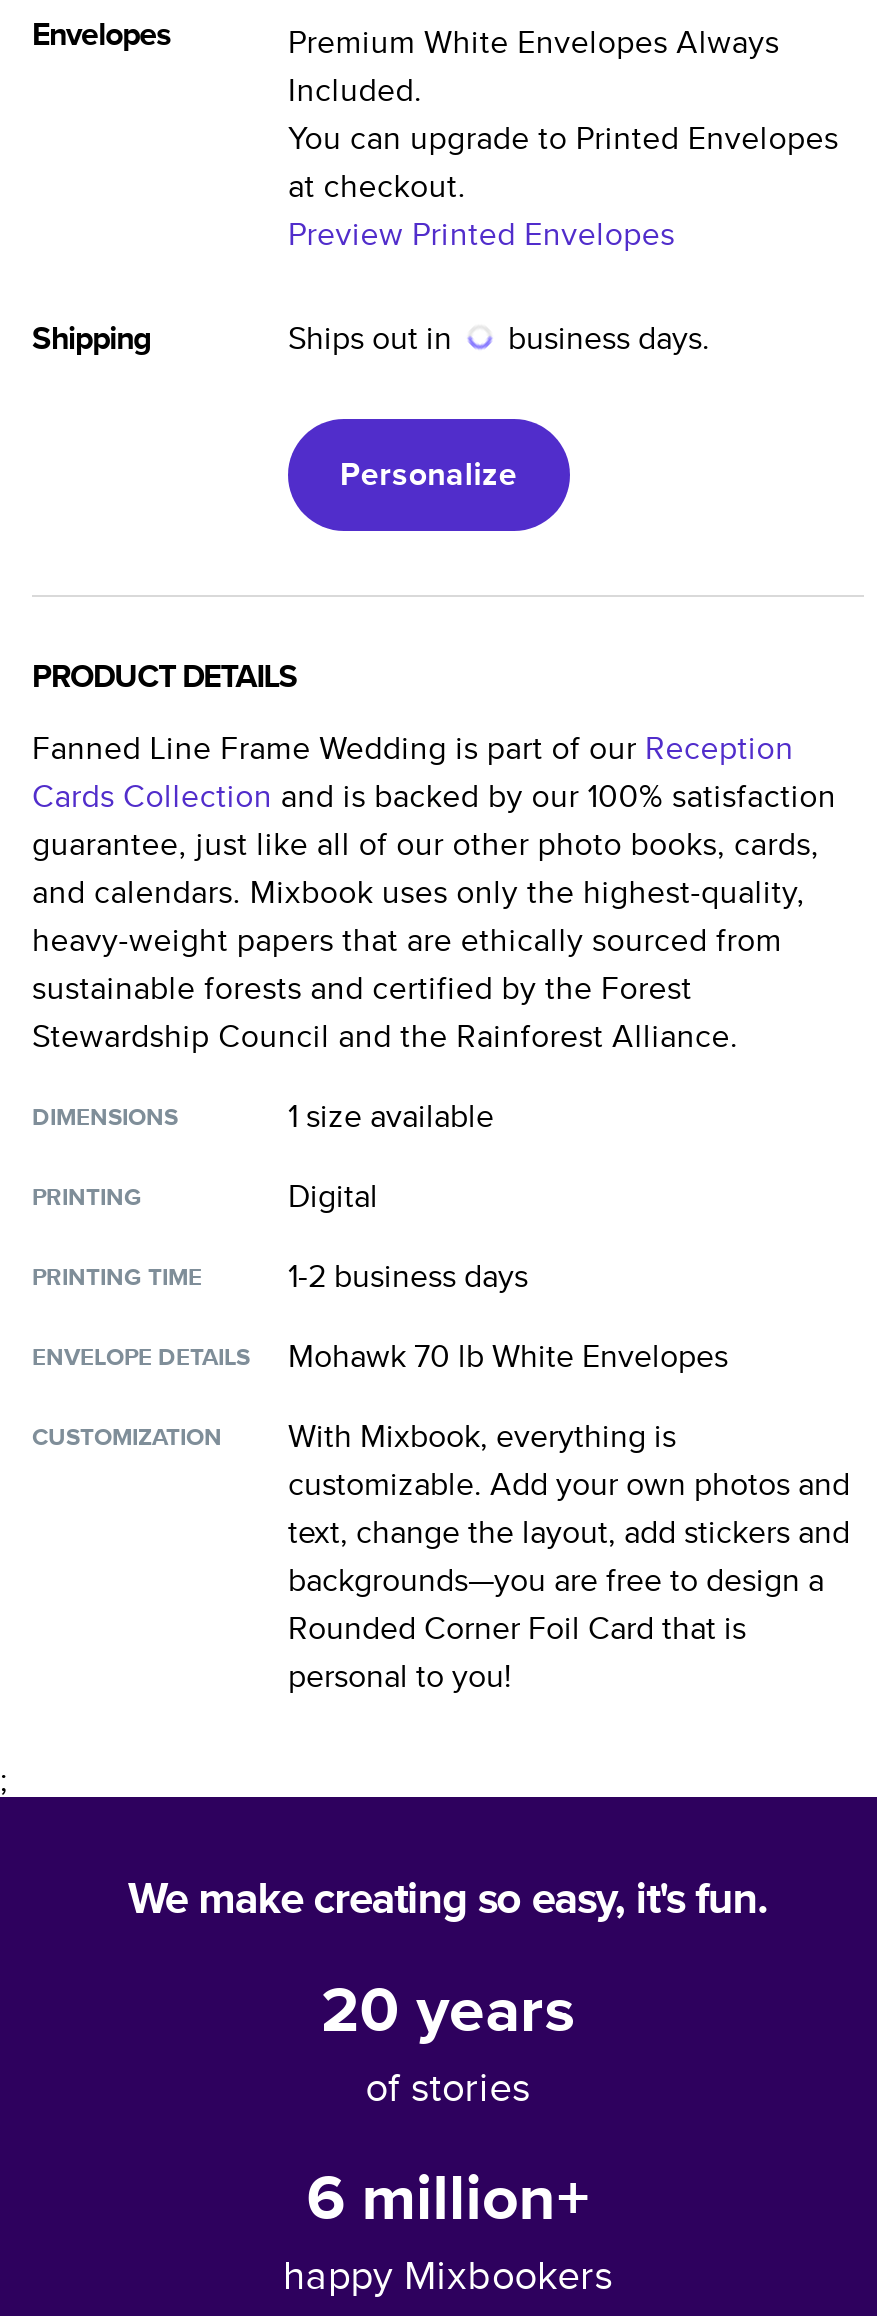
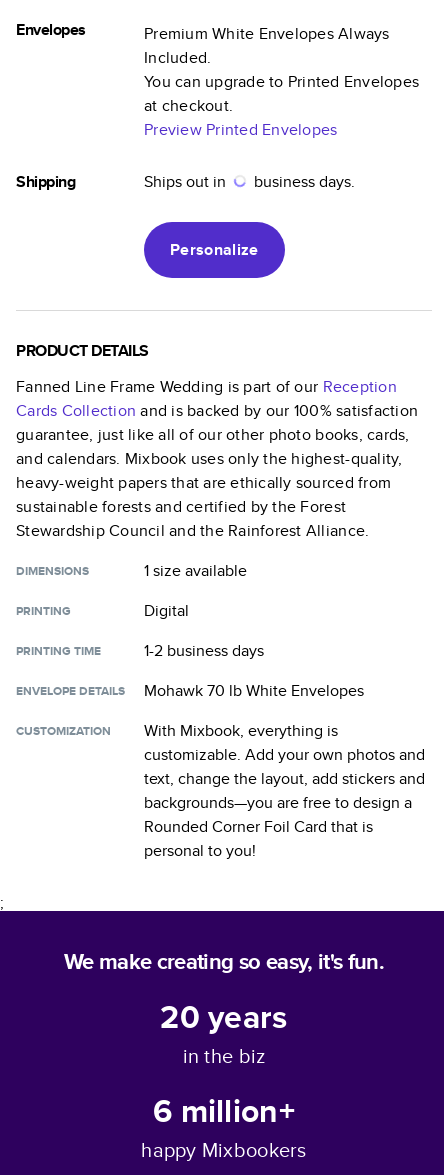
- of stories
+ in the biz
